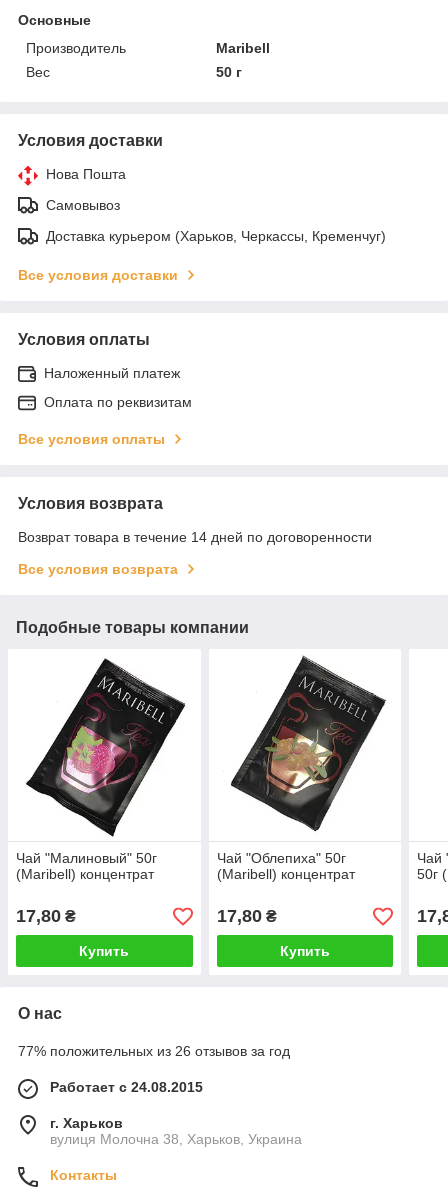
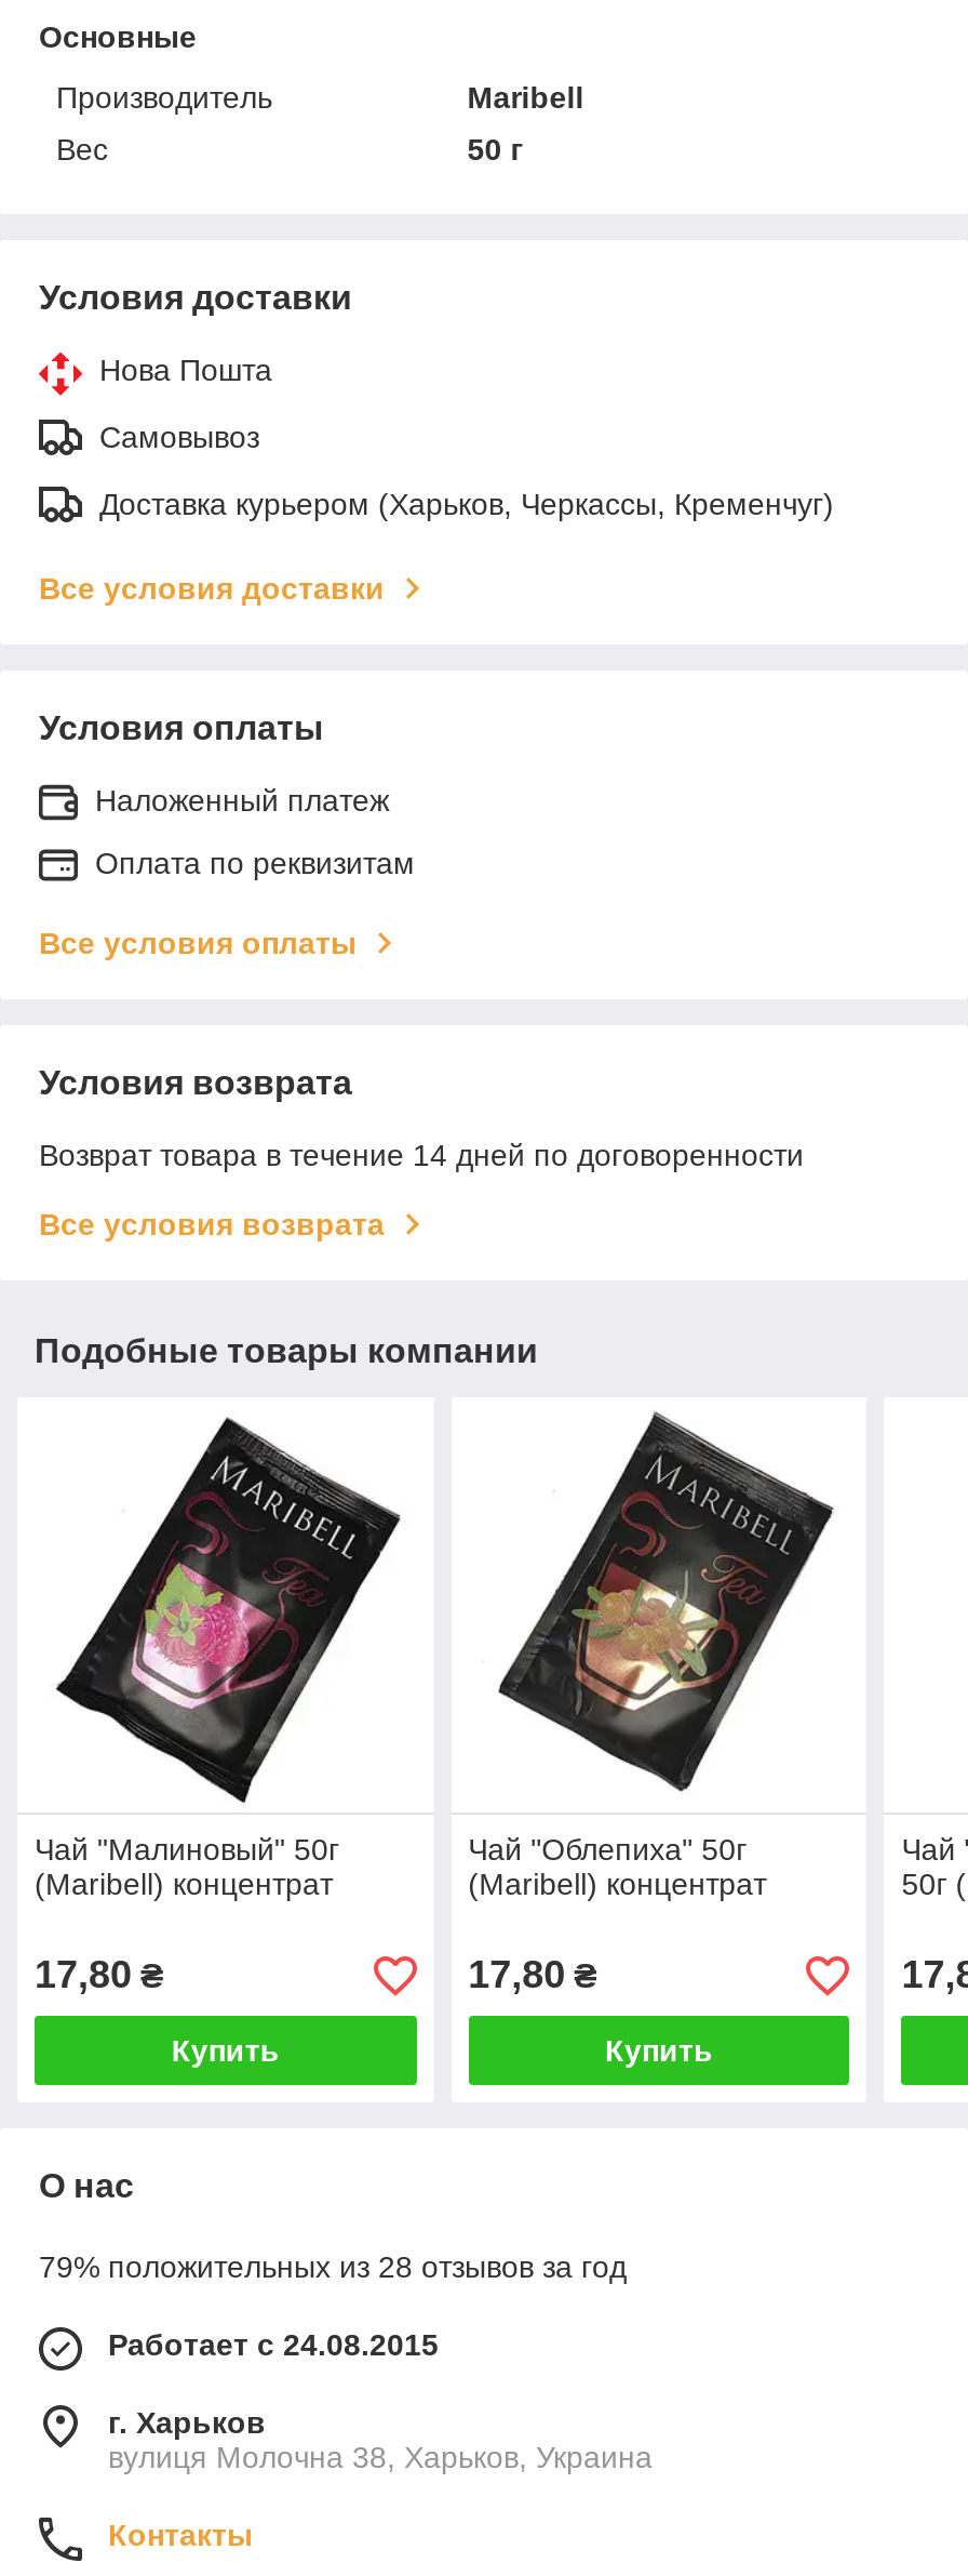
- 77% положительных из 26 отзывов за год
+ 79% положительных из 28 отзывов за год
